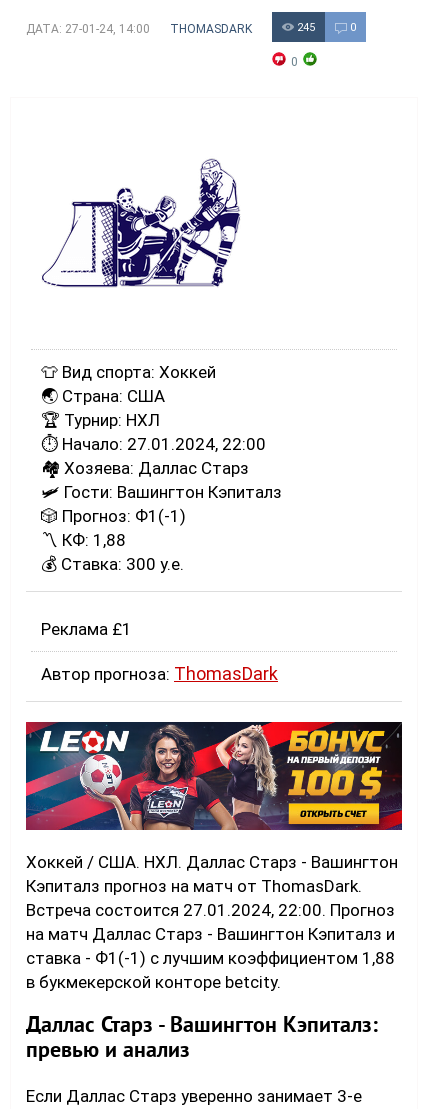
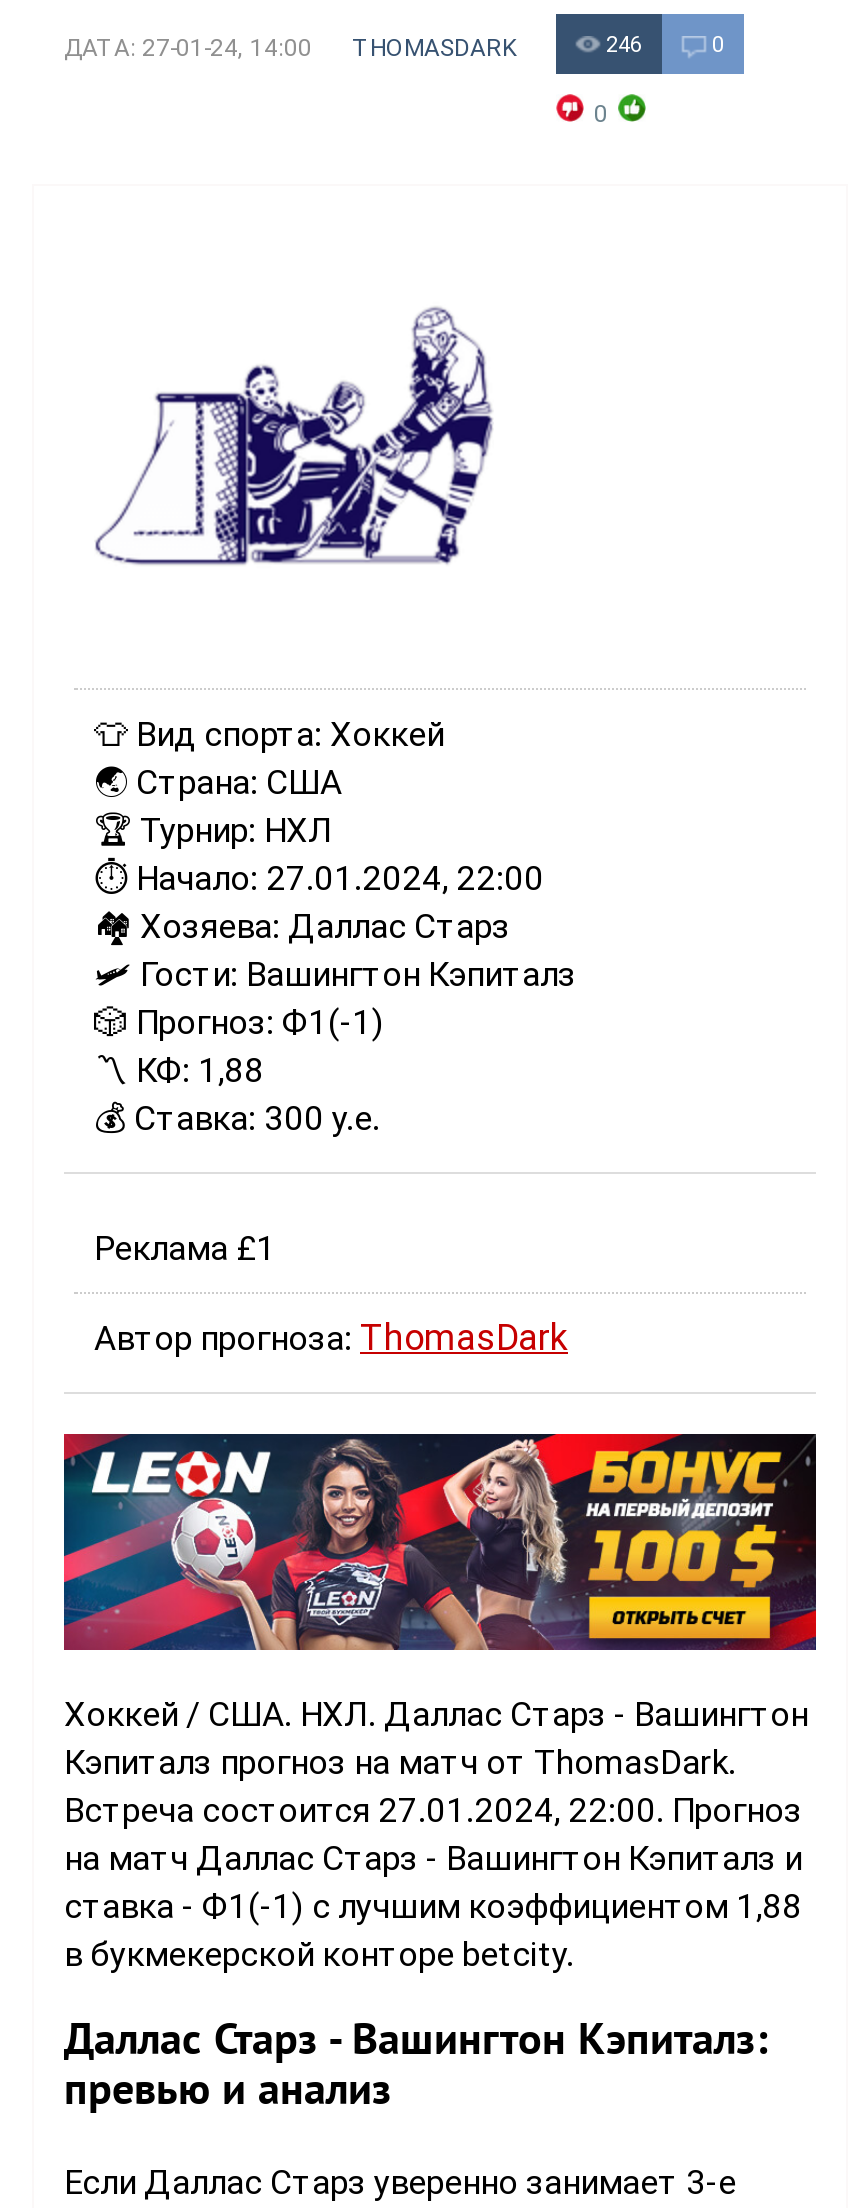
- 245
+ 246
